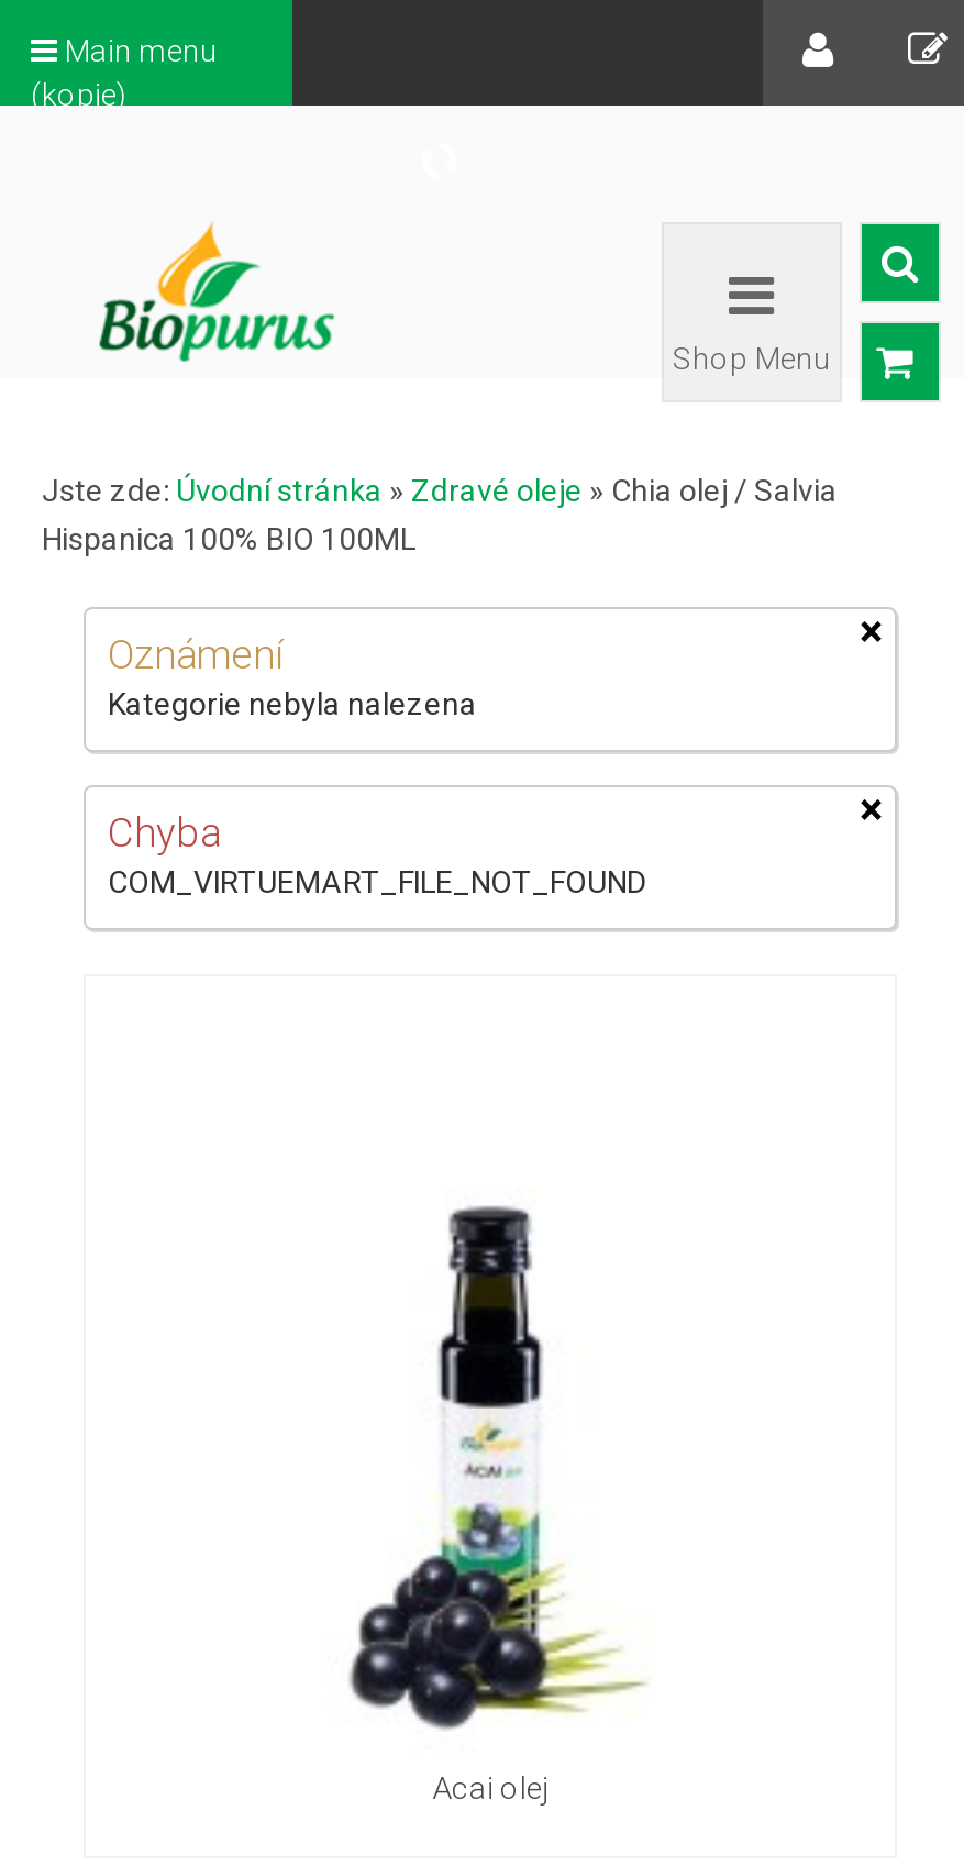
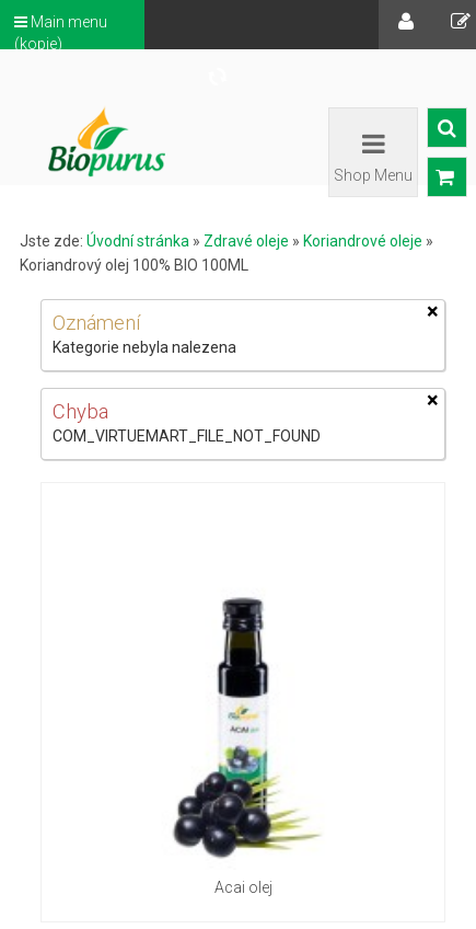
- Jste zde: Úvodní stránka» Zdravé oleje» Chia olej / Salvia
- Hispanica 100% BIO 100ML
+ Jste zde: Úvodní stránka» Zdravé oleje» Koriandrové oleje»
+ Koriandrový olej 100% BIO 100ML
